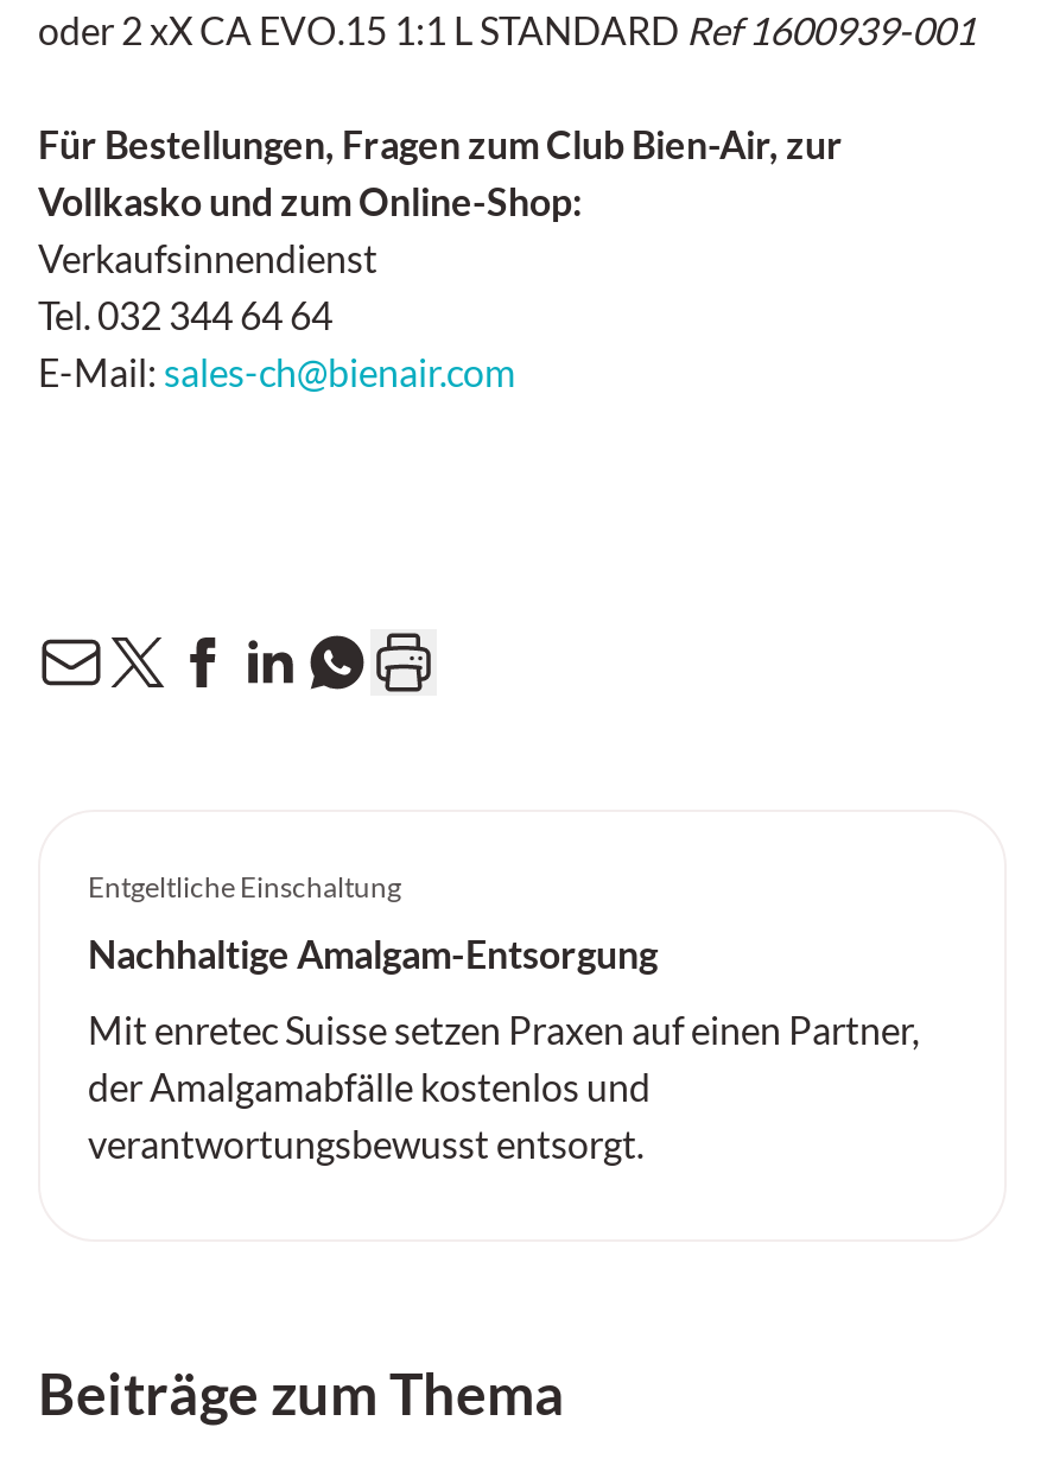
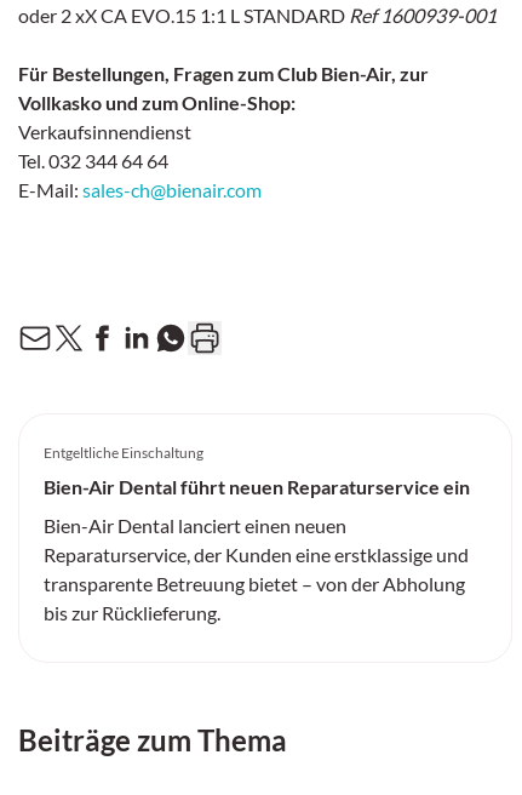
- Nachhaltige Amalgam-Entsorgung
+ Bien-Air Dental führt neuen Reparaturservice ein

- Mit enretec Suisse setzen Praxen auf einen Partner,
- der Amalgamabfälle kostenlos und
- verantwortungsbewusst entsorgt.
+ Bien-Air Dental lanciert einen neuen
+ Reparaturservice, der Kunden eine erstklassige und
+ transparente Betreuung bietet – von der Abholung
+ bis zur Rücklieferung.
